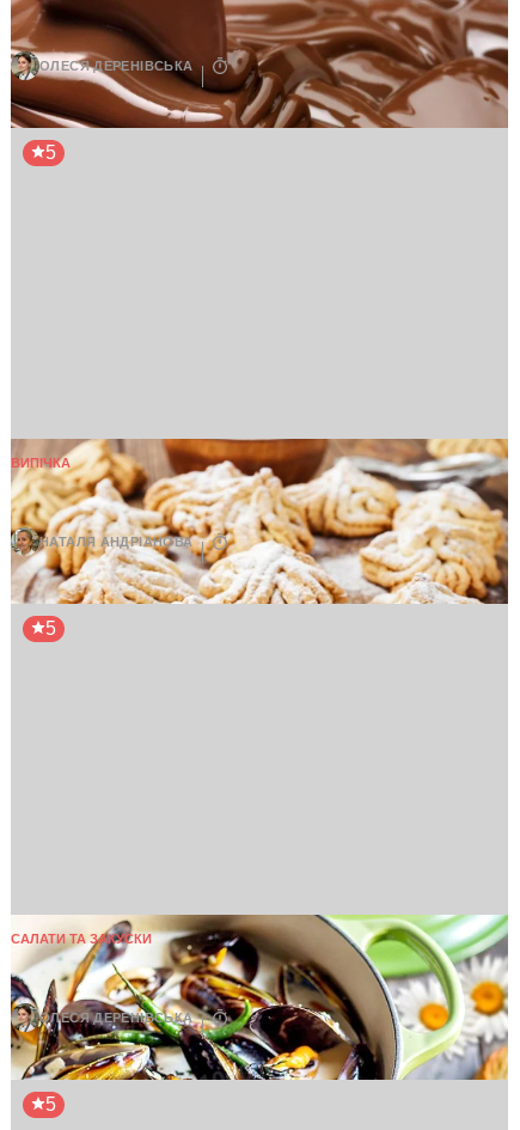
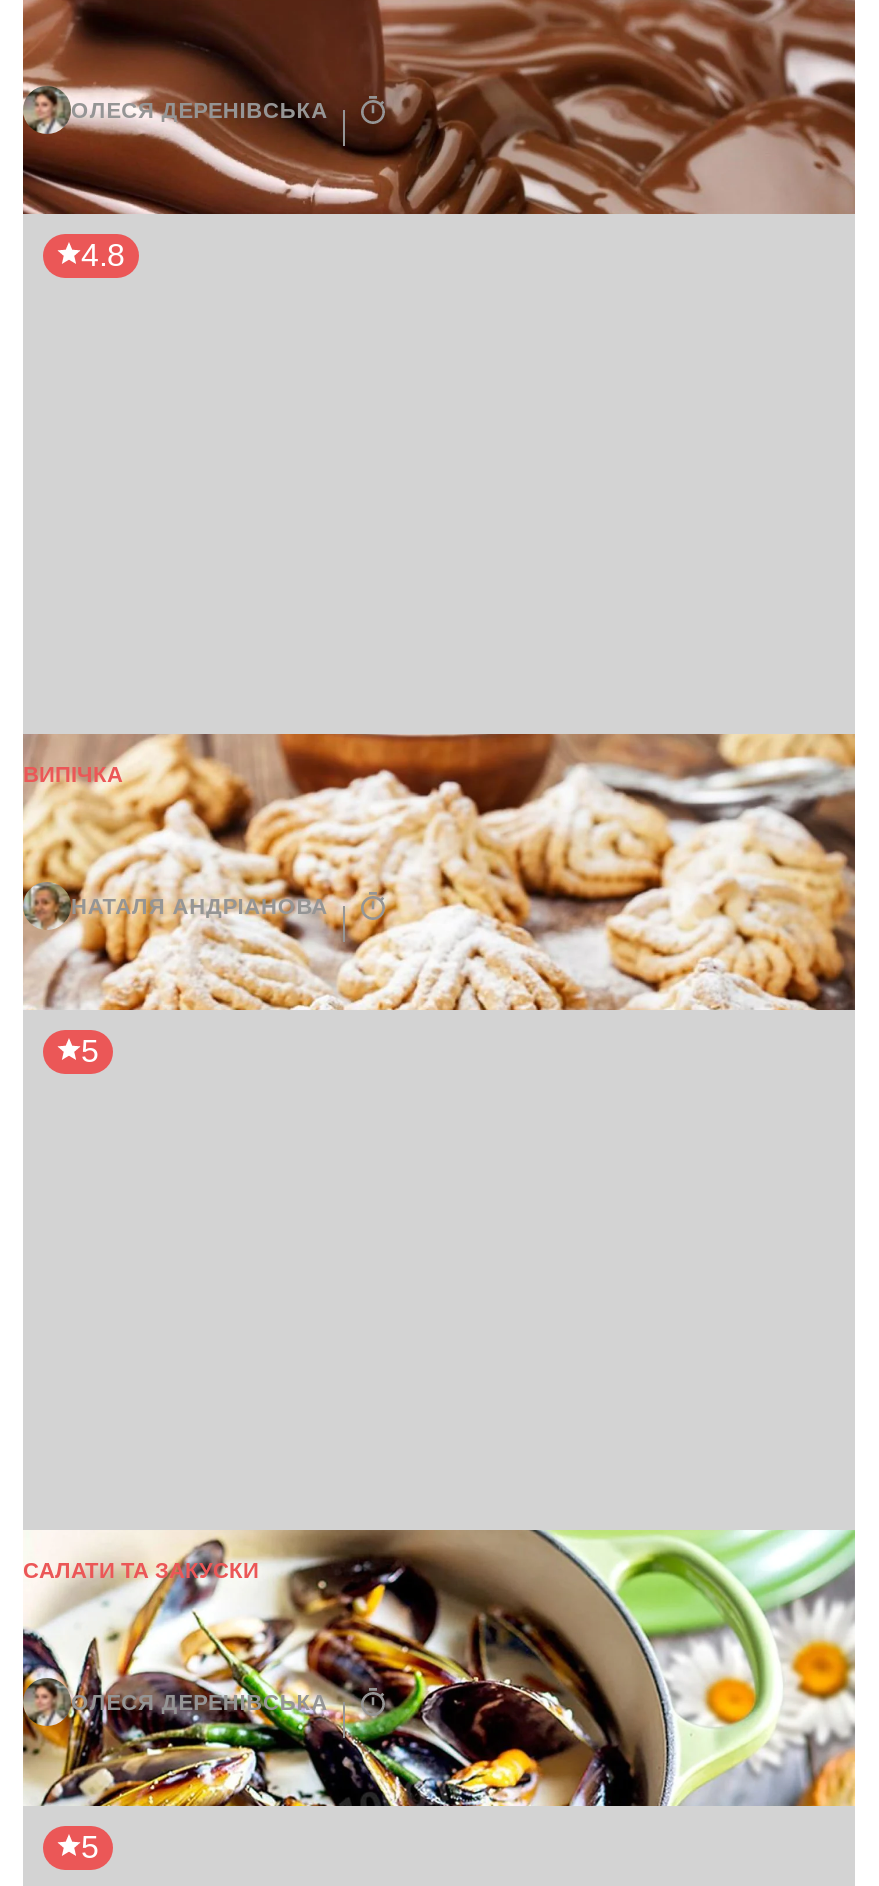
- 5
+ 4.8
